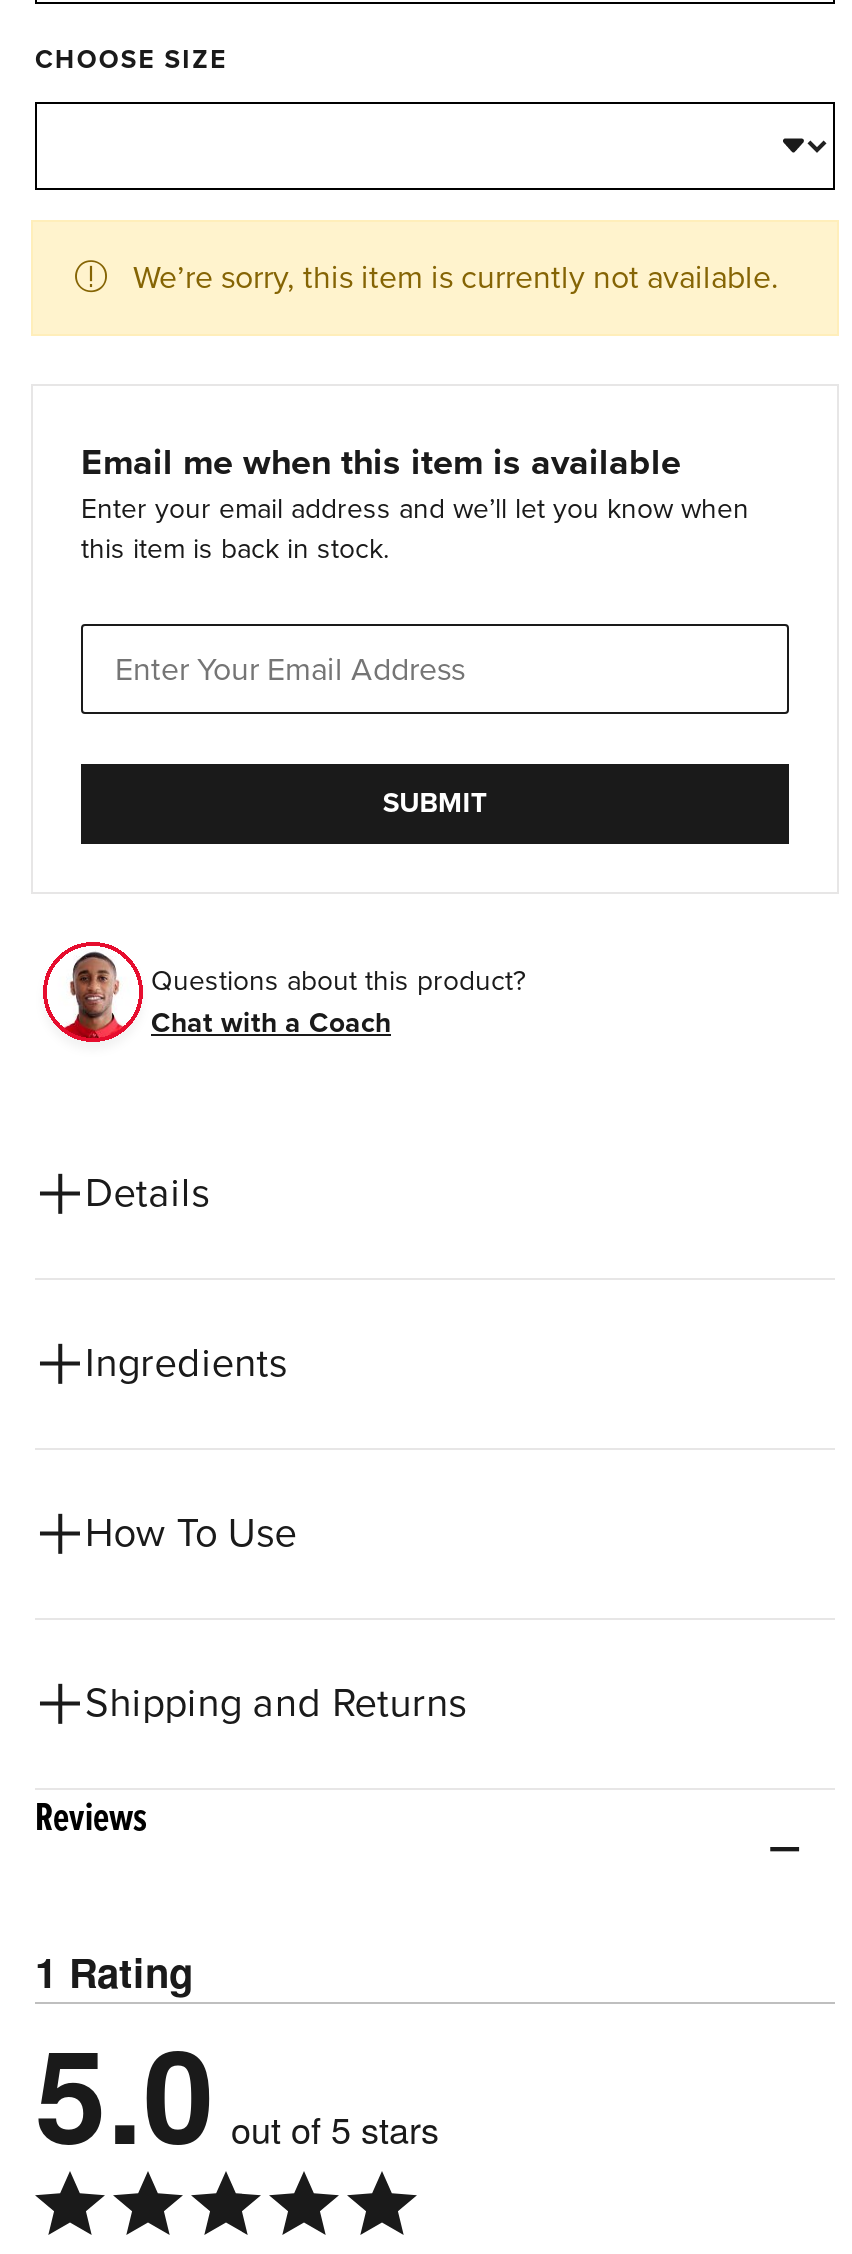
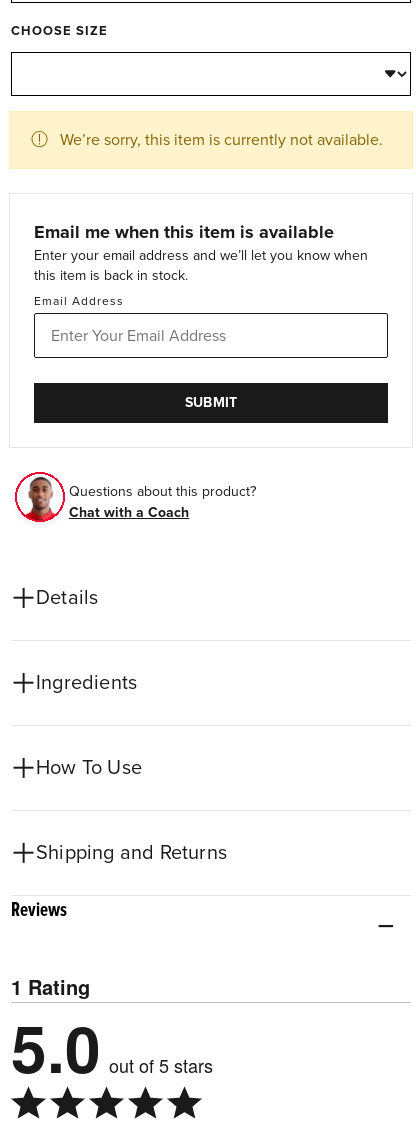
+ Email Address
